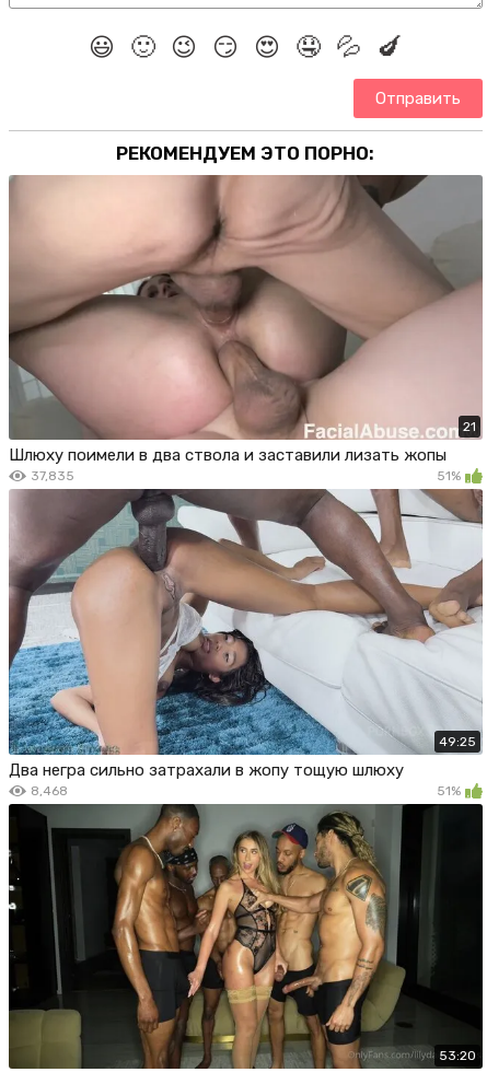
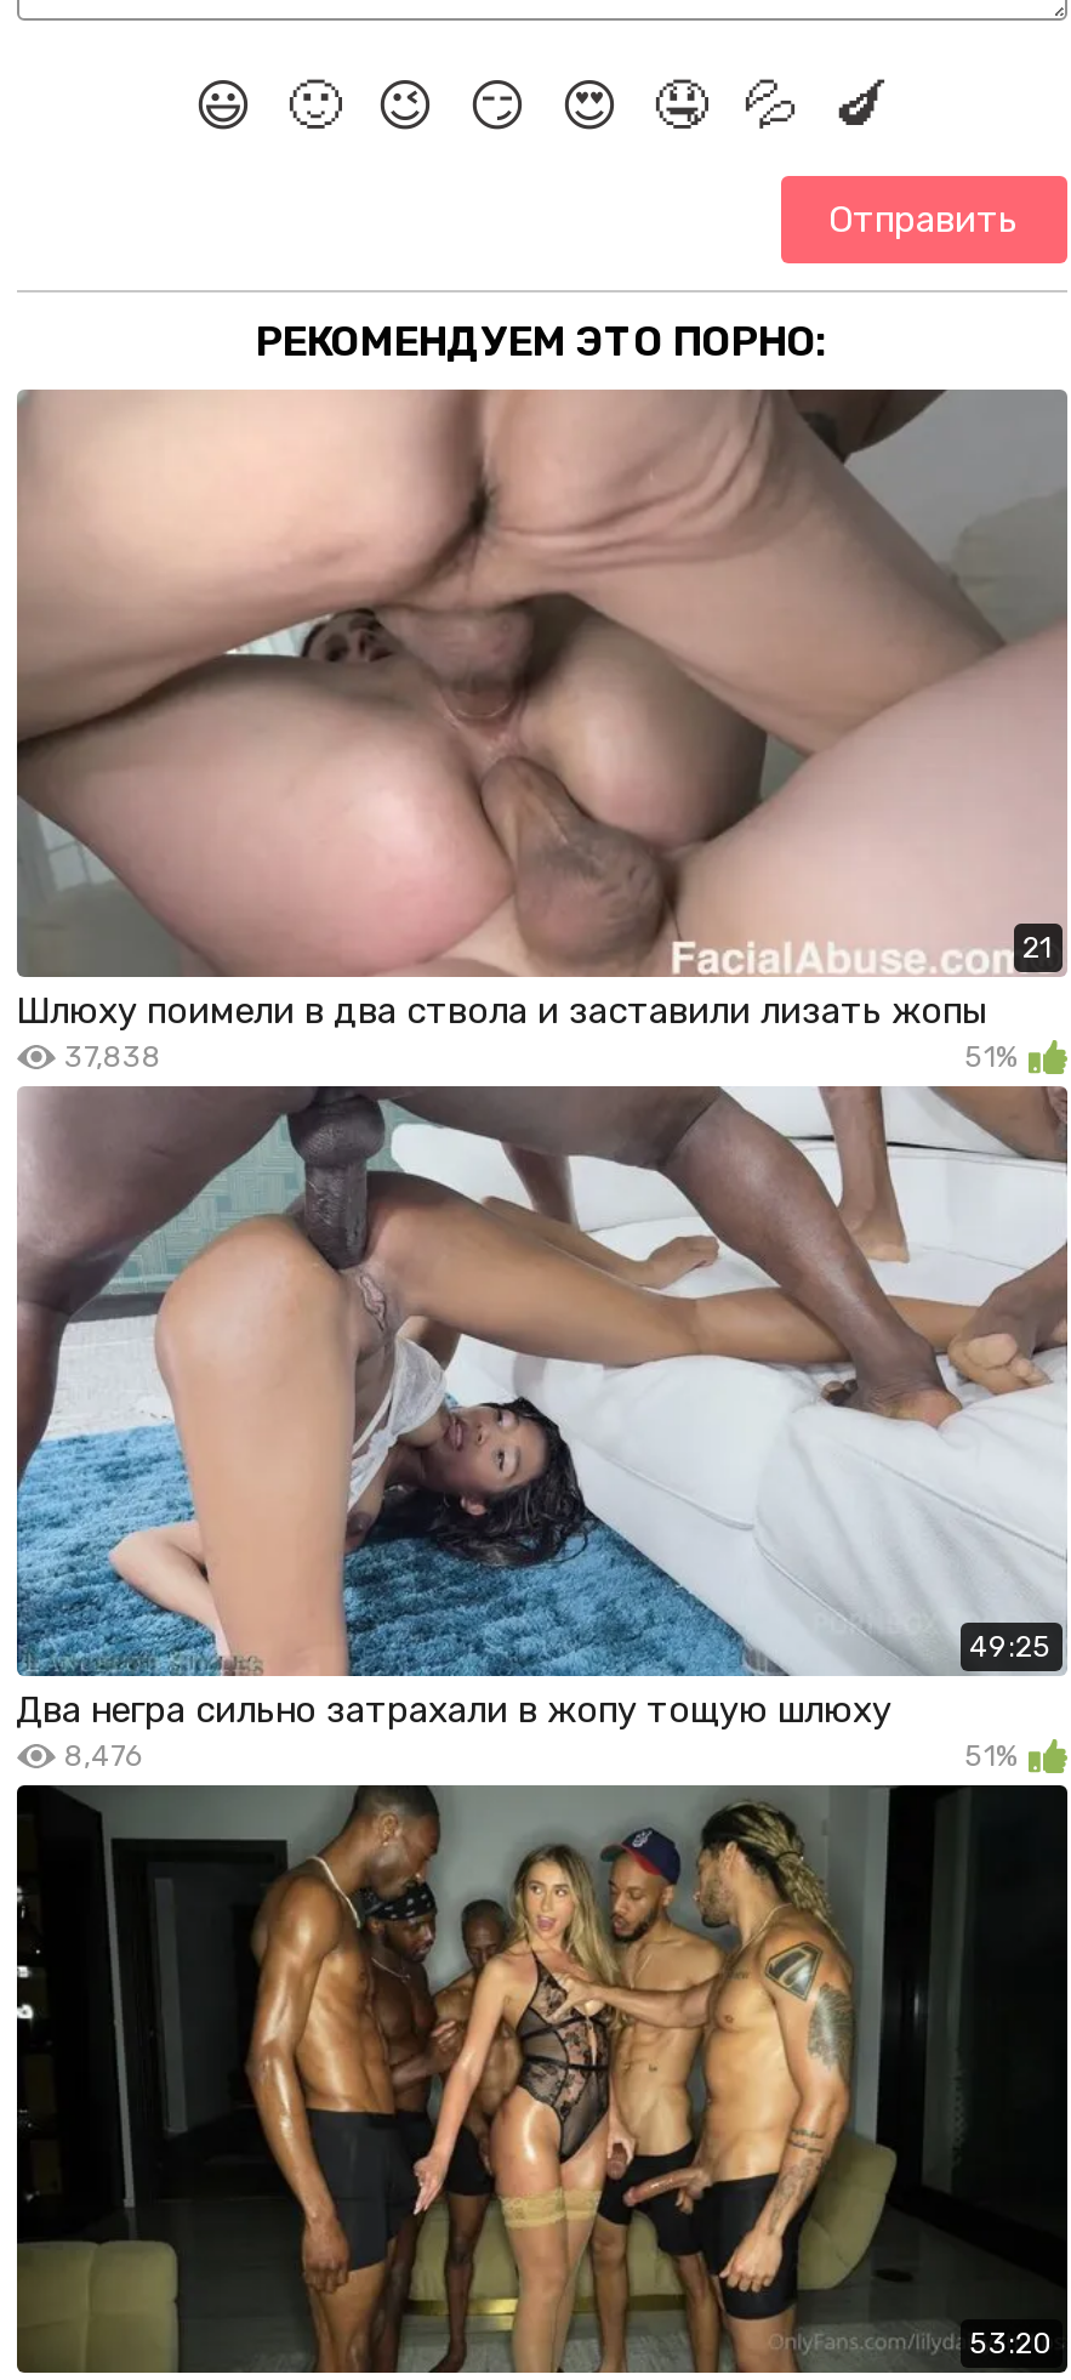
- 37,835
+ 37,838

- 8,468
+ 8,476
